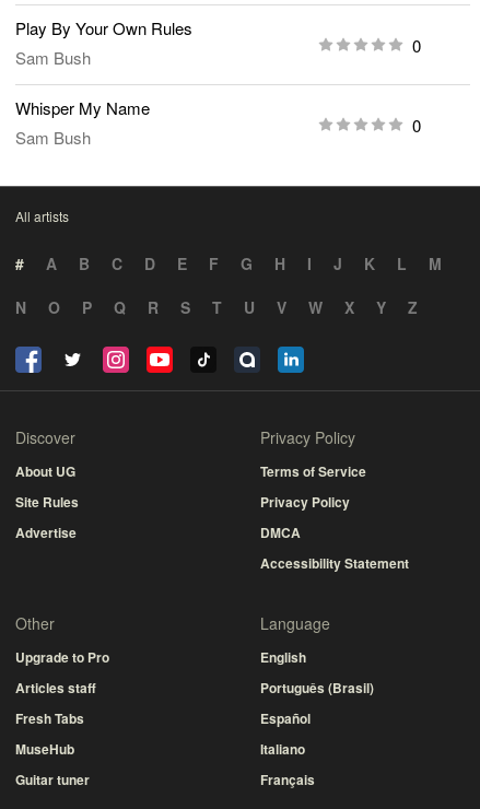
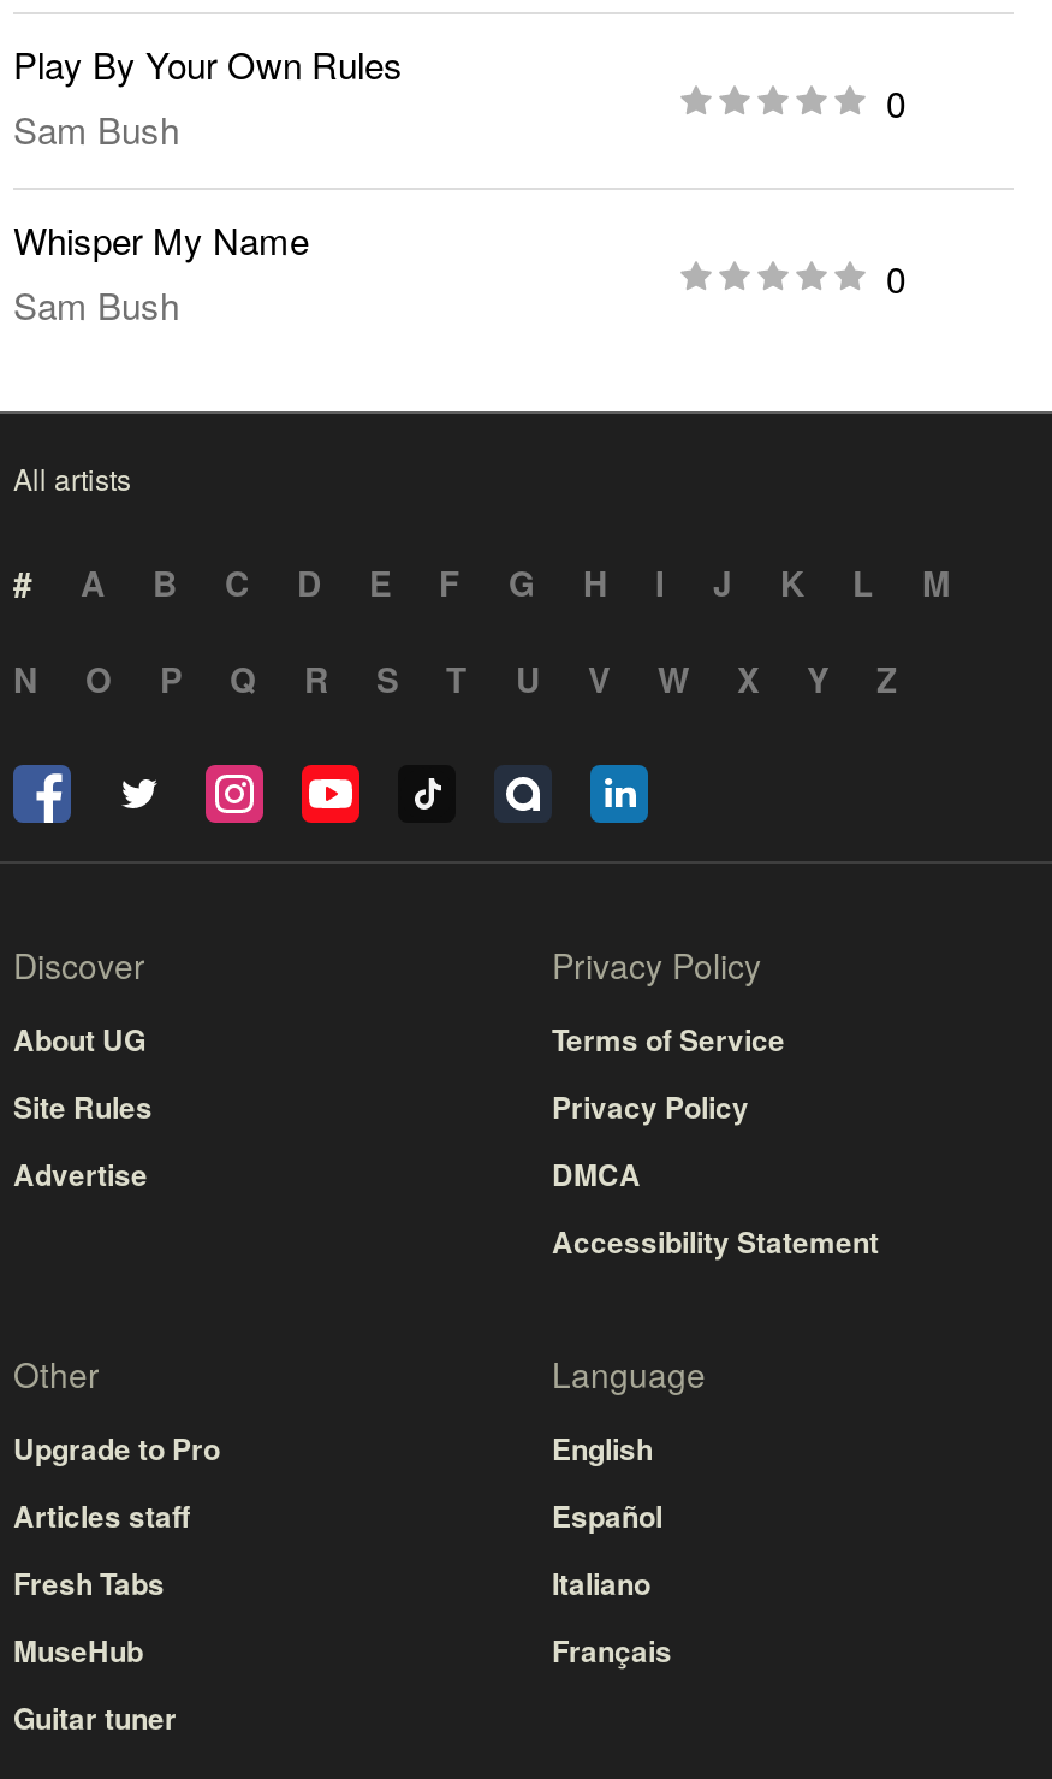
- Português (Brasil)

moved up: Español | Italiano | Français
